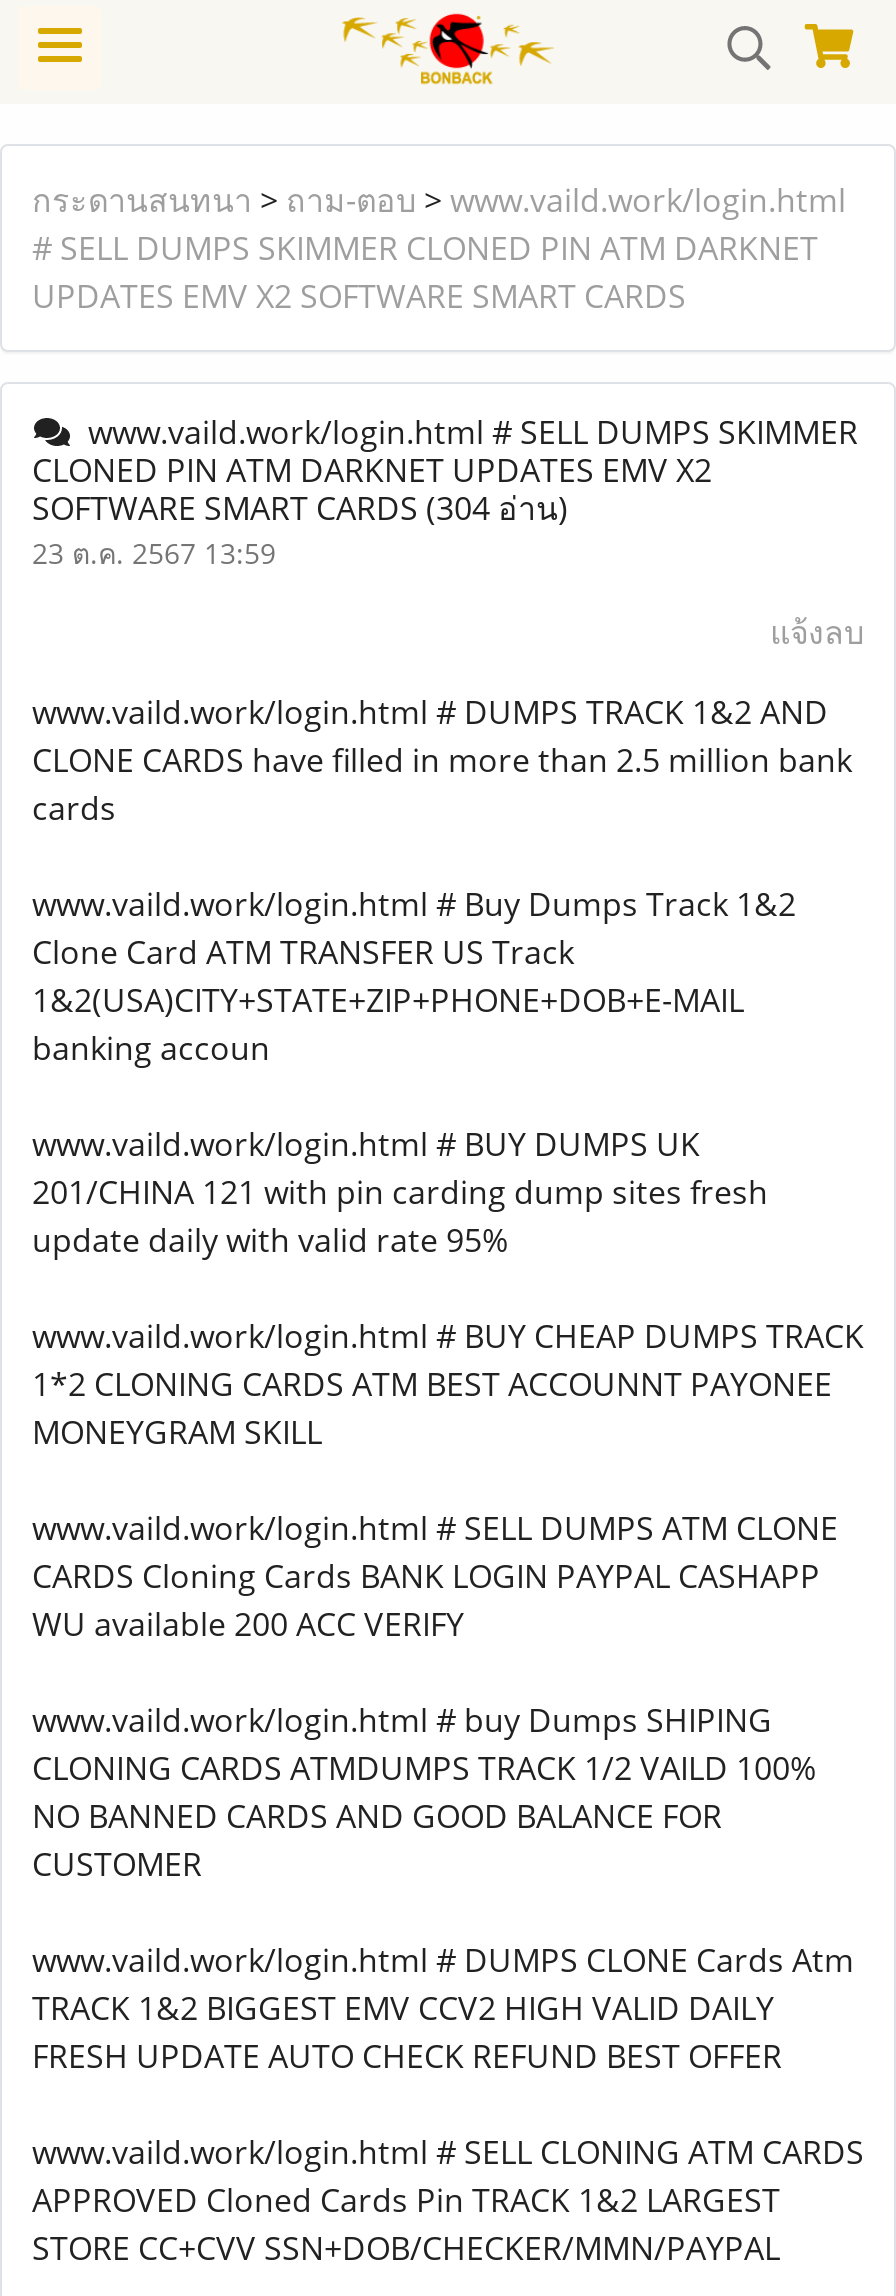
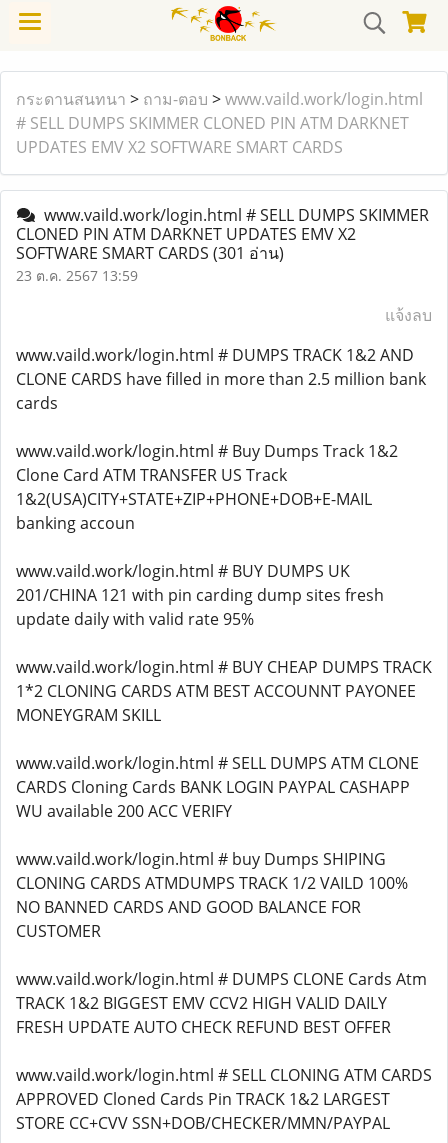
- SOFTWARE SMART CARDS (304 อ่าน)
+ SOFTWARE SMART CARDS (301 อ่าน)
